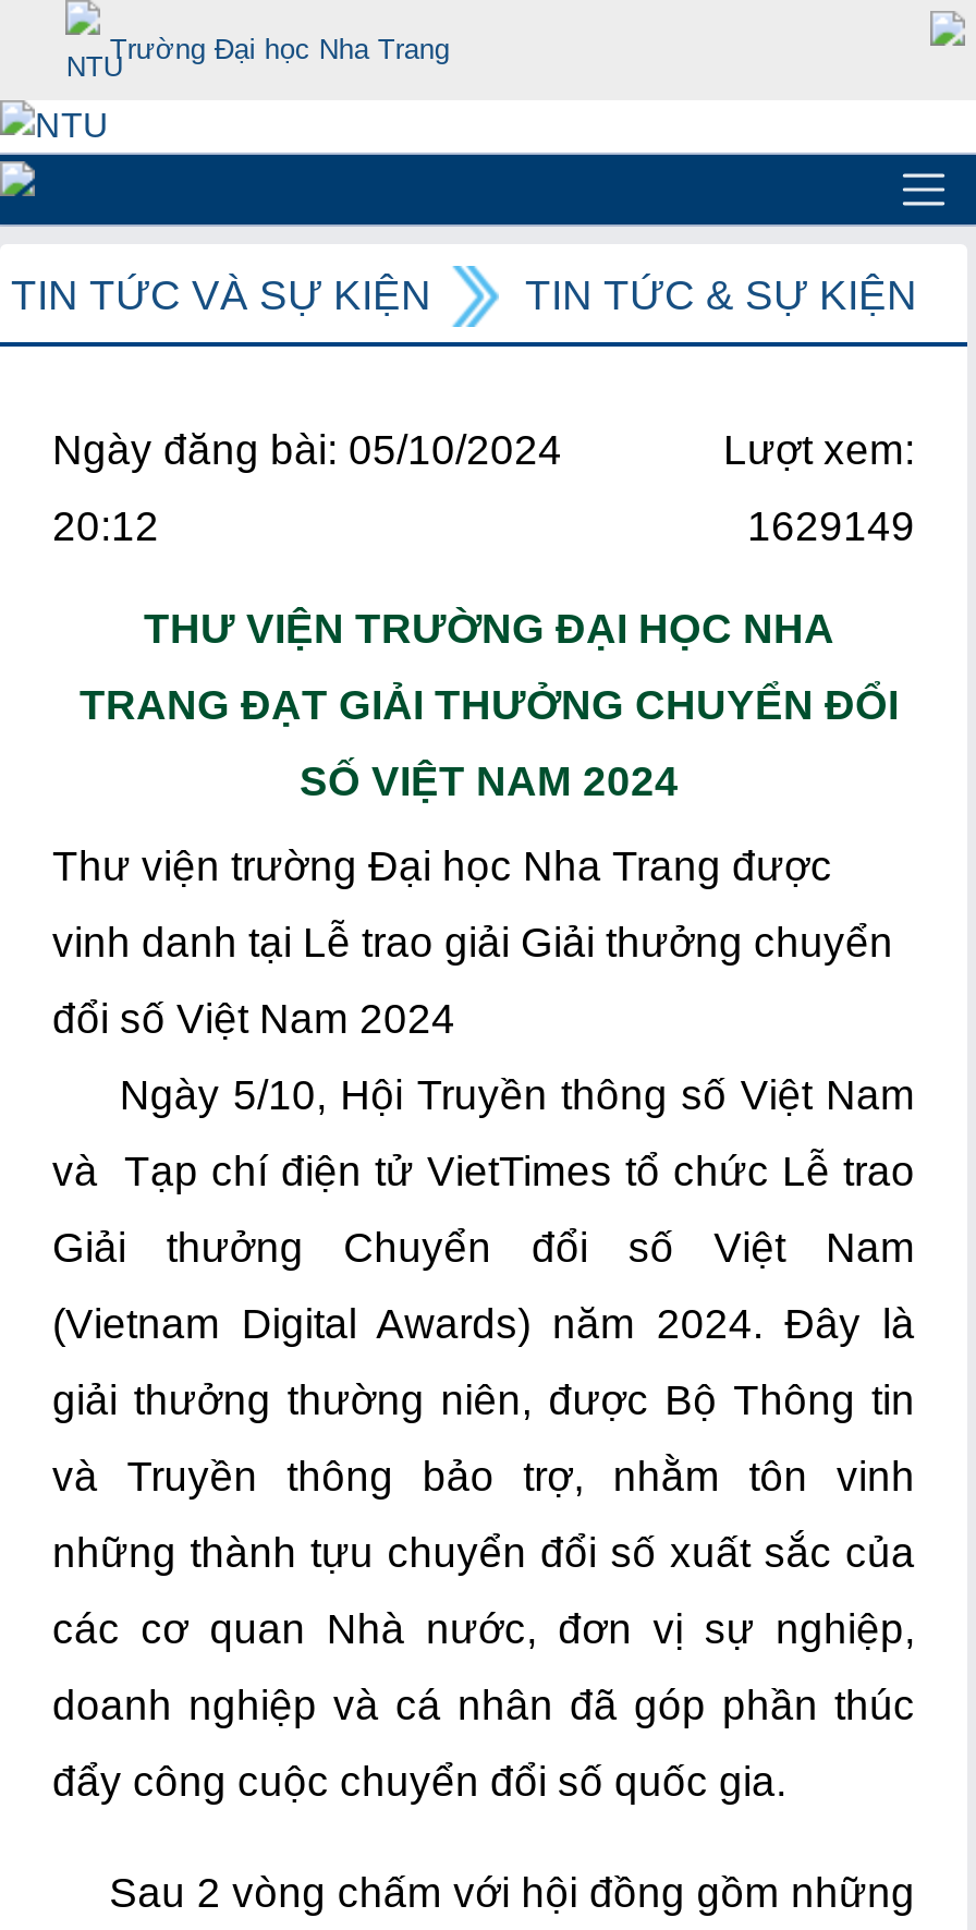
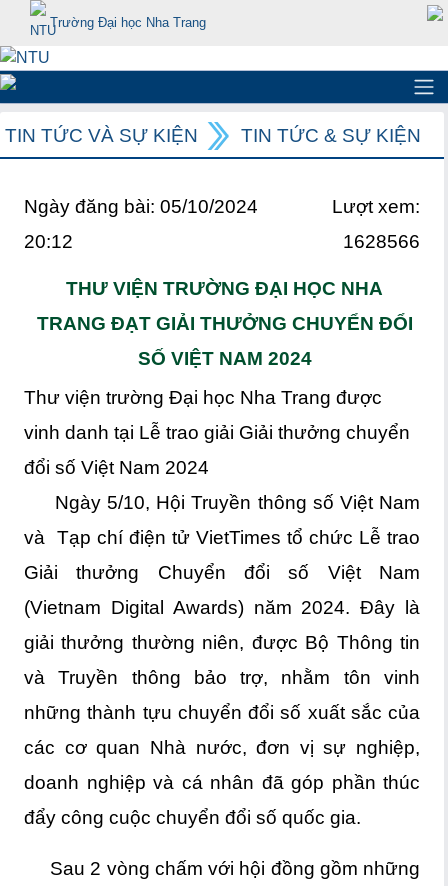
- 1629149
+ 1628566
